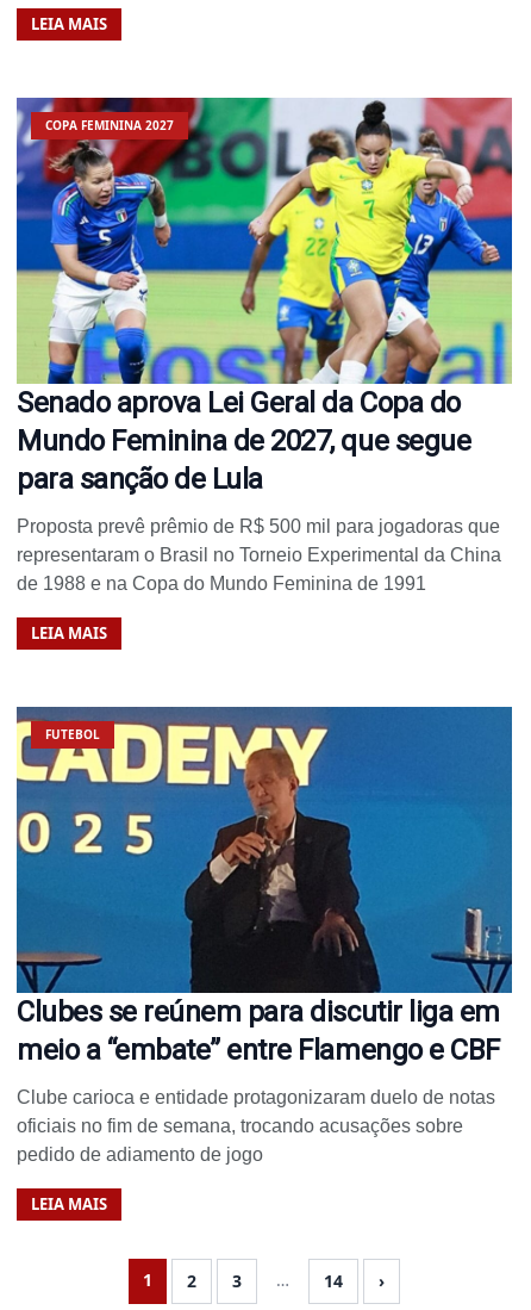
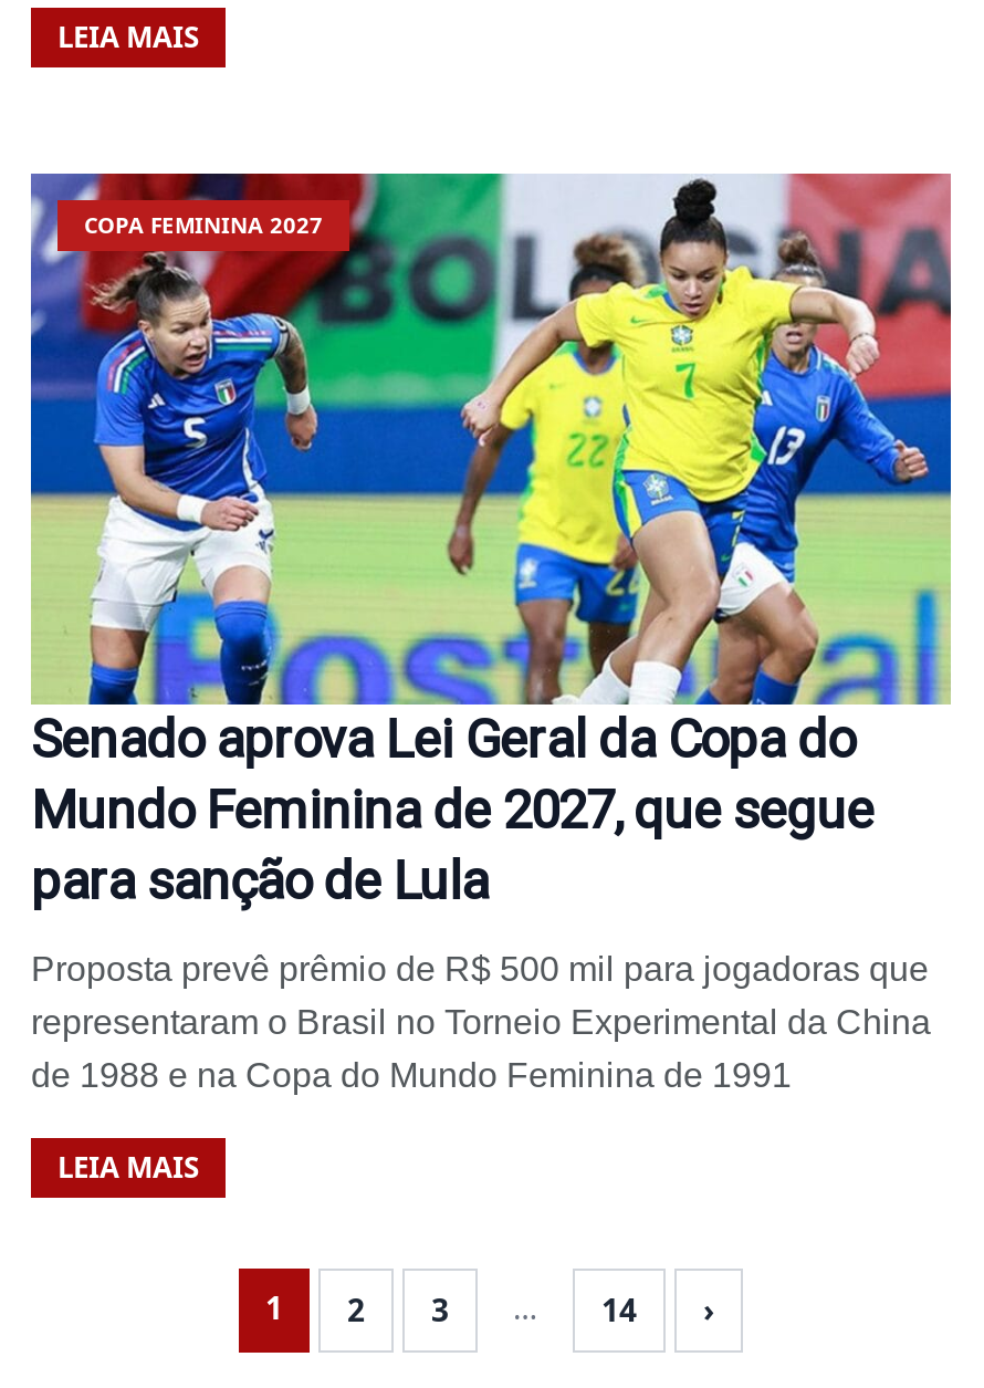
- [image]
- FUTEBOL

- Clubes se reúnem para discutir liga em
- meio a “embate” entre Flamengo e CBF
- Clube carioca e entidade protagonizaram duelo de notas
- oficiais no fim de semana, trocando acusações sobre
- pedido de adiamento de jogo
- LEIA MAIS
